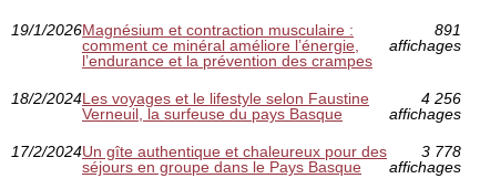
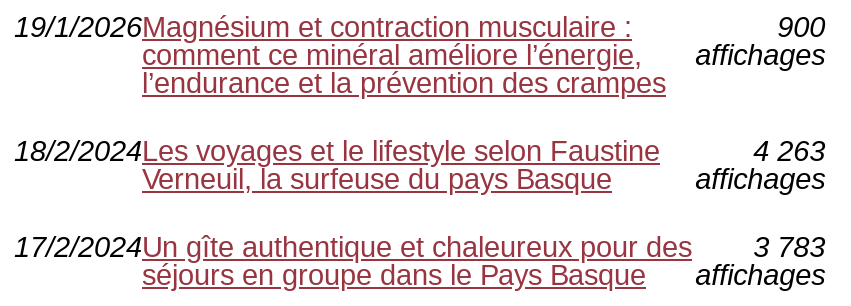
- 891
+ 900

- 4 256
+ 4 263

- 17/2/2024Un gîte authentique et chaleureux pour des 3 778
+ 17/2/2024Un gîte authentique et chaleureux pour des 3 783
